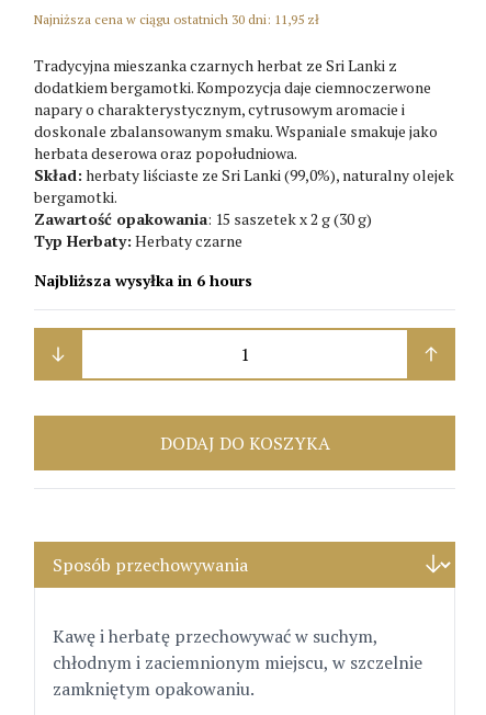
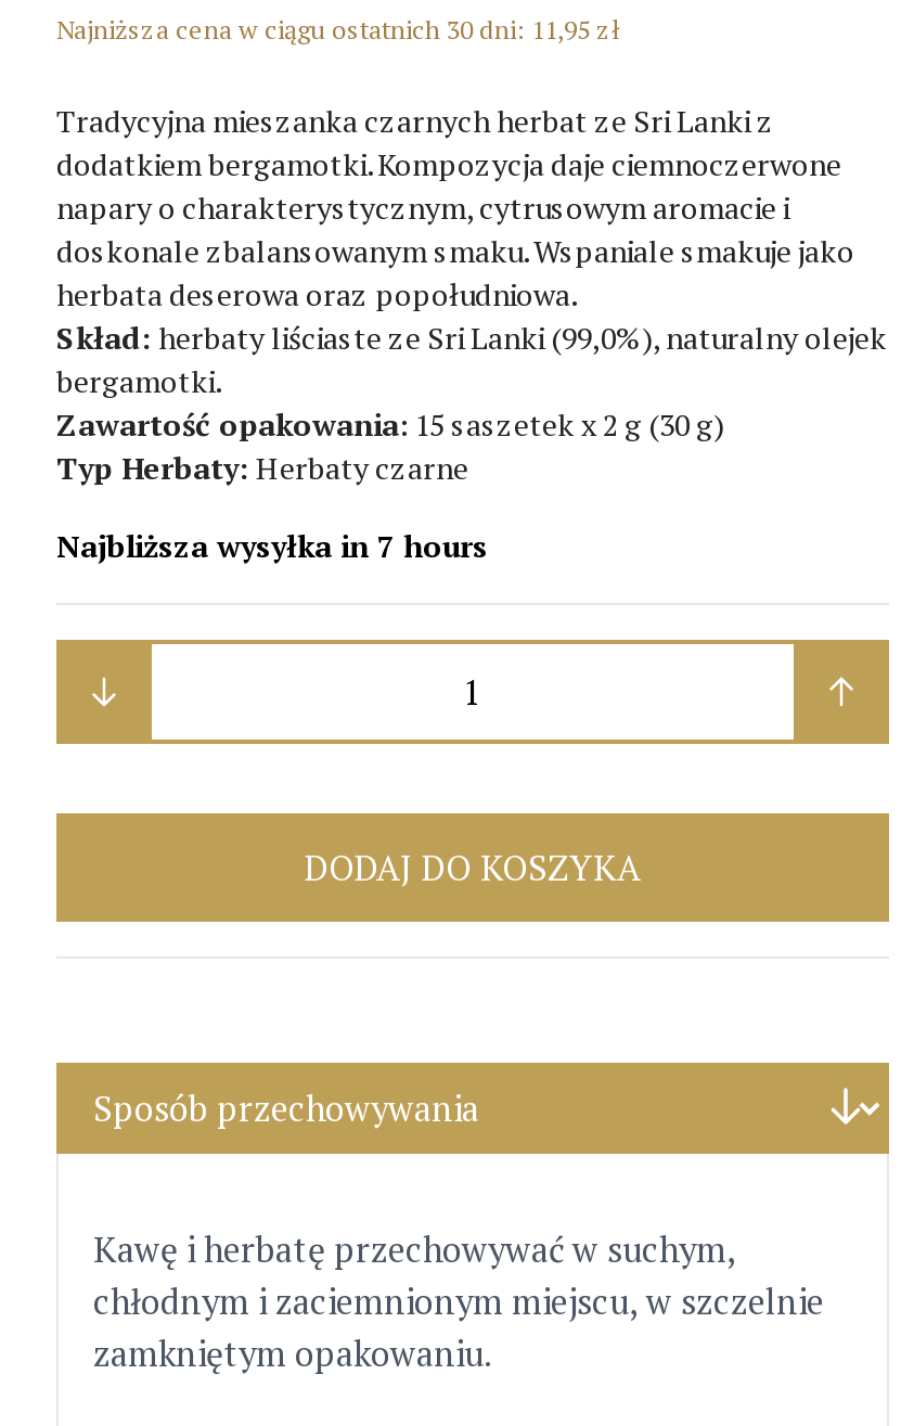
- Najbliższa wysyłka in 6 hours
+ Najbliższa wysyłka in 7 hours
